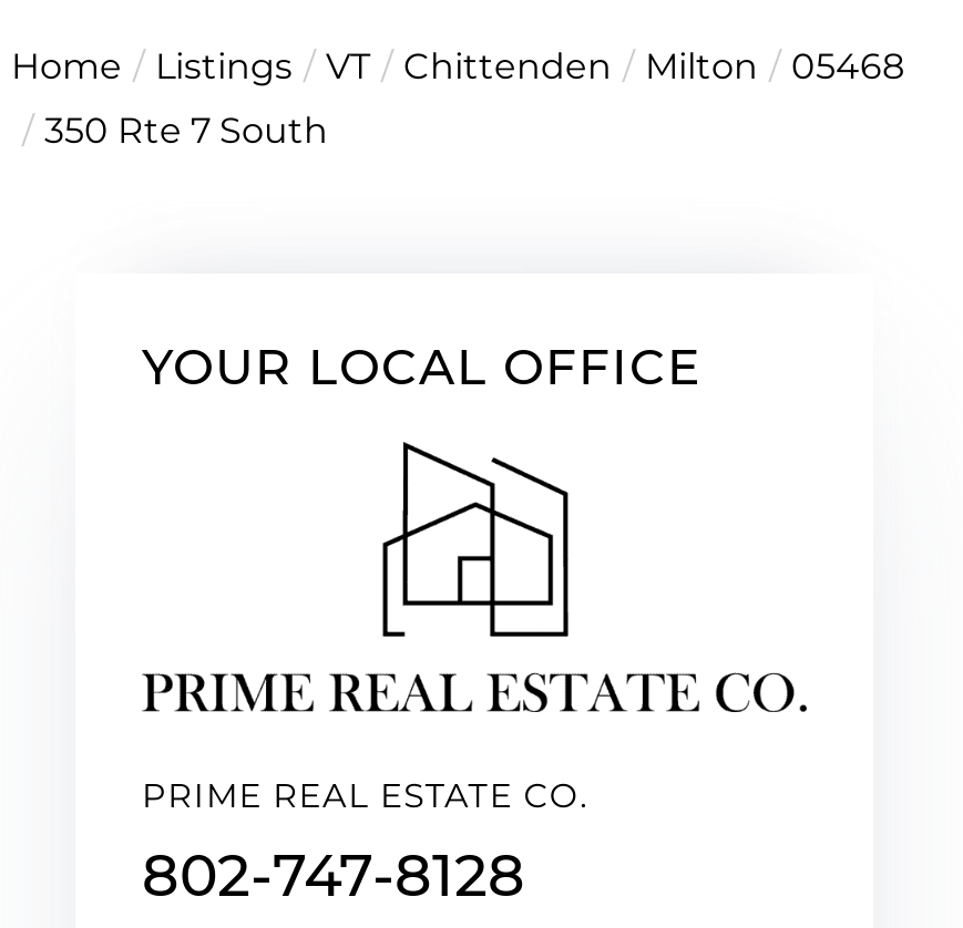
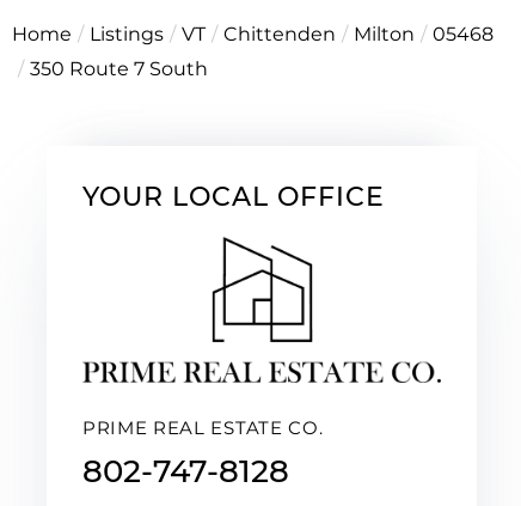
- 350 Rte 7 South
+ 350 Route 7 South
